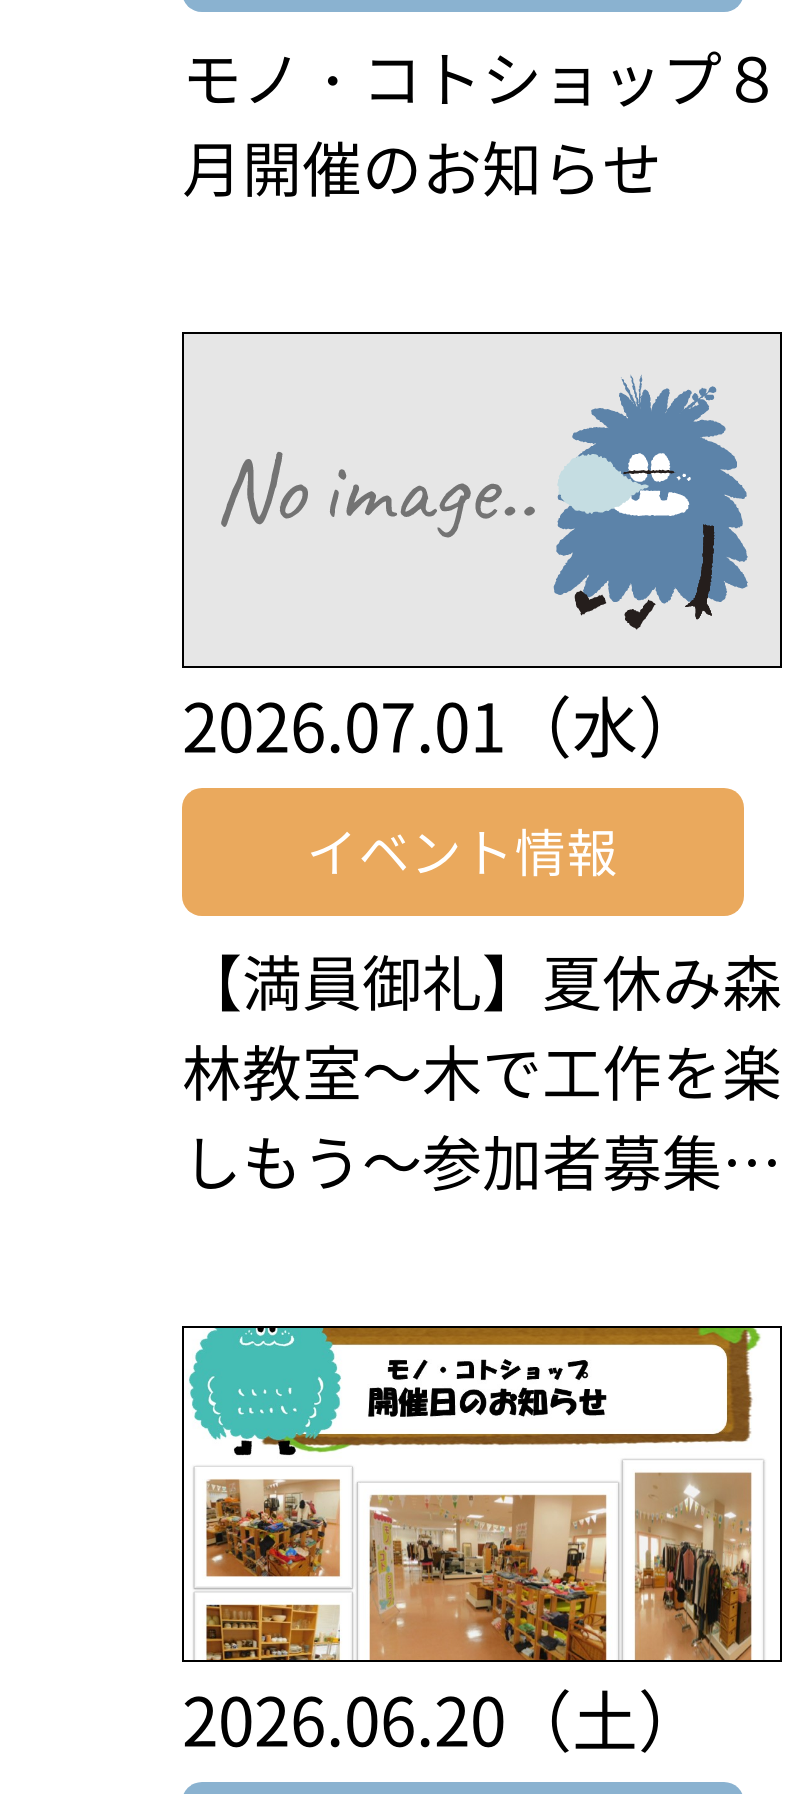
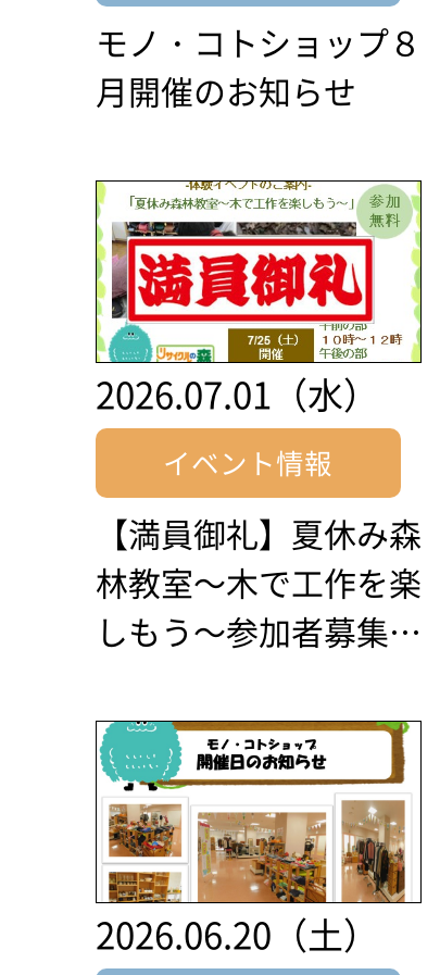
- [image]
+ [image]
